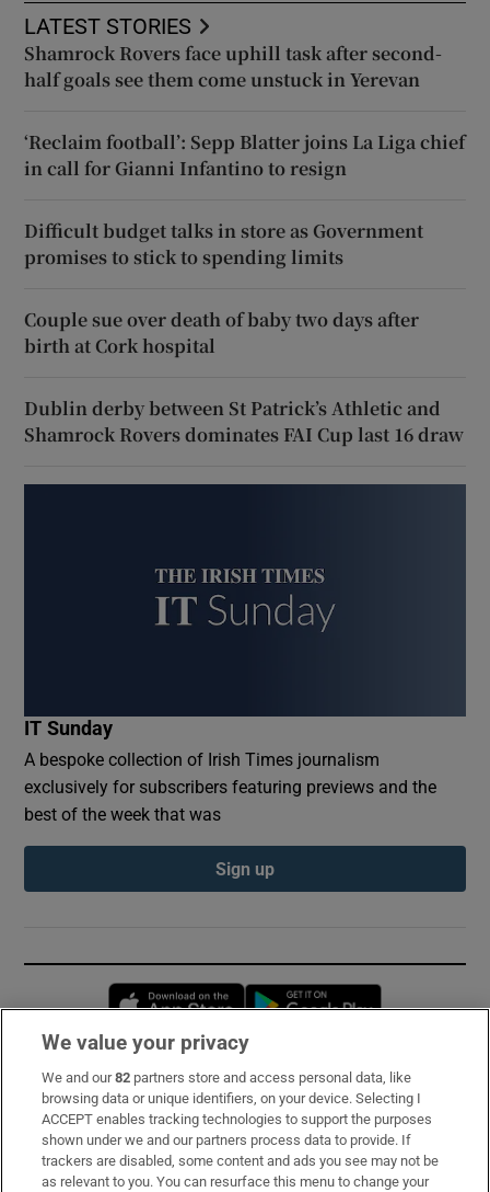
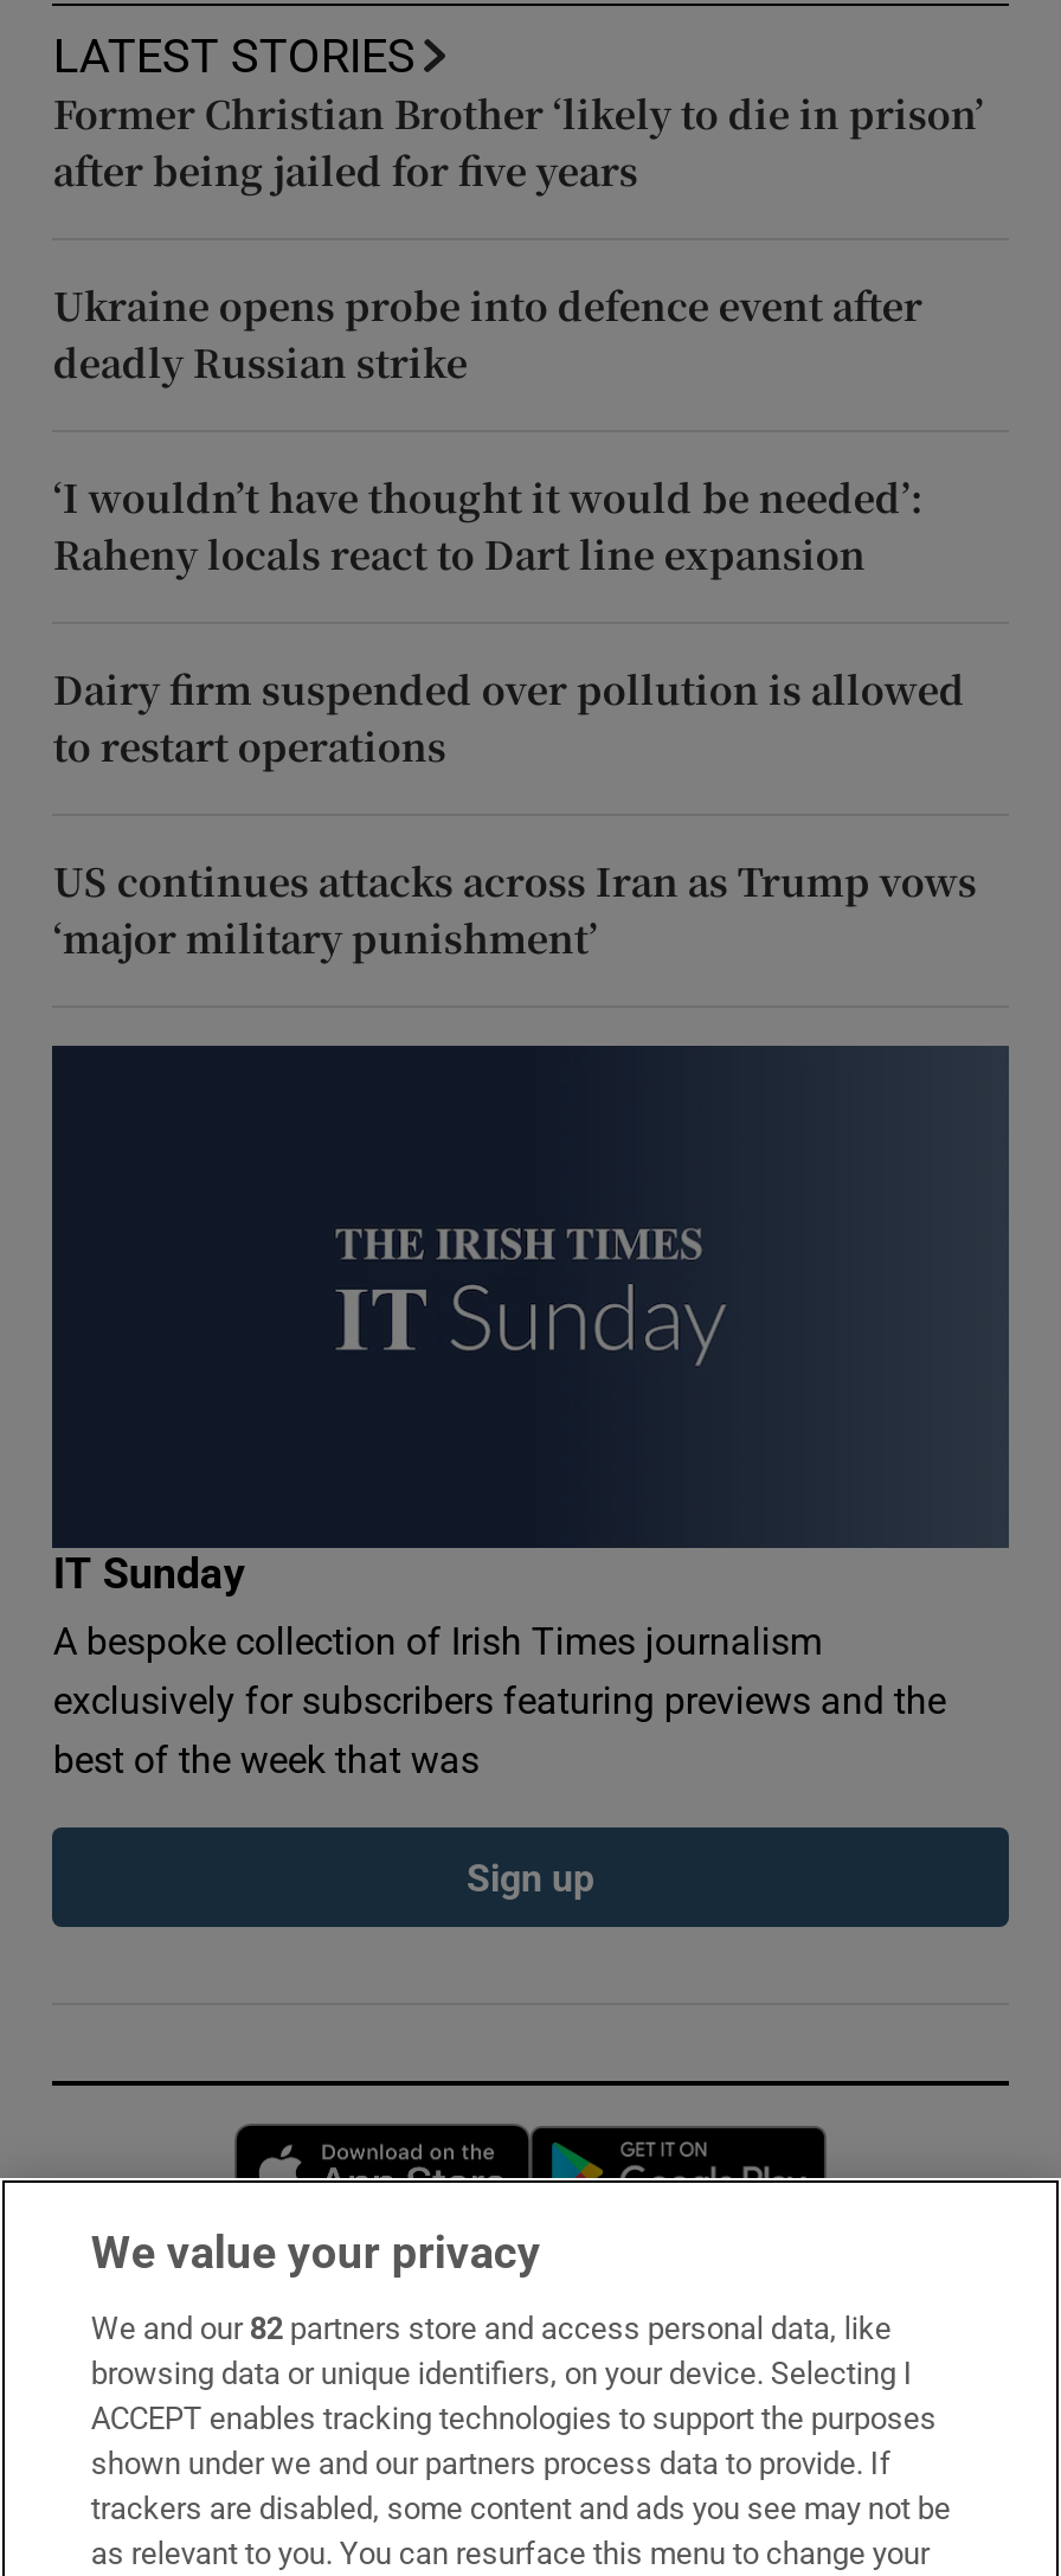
- Shamrock Rovers face uphill task after second-
- half goals see them come unstuck in Yerevan
+ Former Christian Brother ‘likely to die in prison’
+ after being jailed for five years

- ‘Reclaim football’: Sepp Blatter joins La Liga chief
- in call for Gianni Infantino to resign
+ Ukraine opens probe into defence event after
+ deadly Russian strike

- Difficult budget talks in store as Government
- promises to stick to spending limits
+ ‘I wouldn’t have thought it would be needed’:
+ Raheny locals react to Dart line expansion

- Couple sue over death of baby two days after
- birth at Cork hospital
+ Dairy firm suspended over pollution is allowed
+ to restart operations

- Dublin derby between St Patrick’s Athletic and
- Shamrock Rovers dominates FAI Cup last 16 draw
+ US continues attacks across Iran as Trump vows
+ ‘major military punishment’
